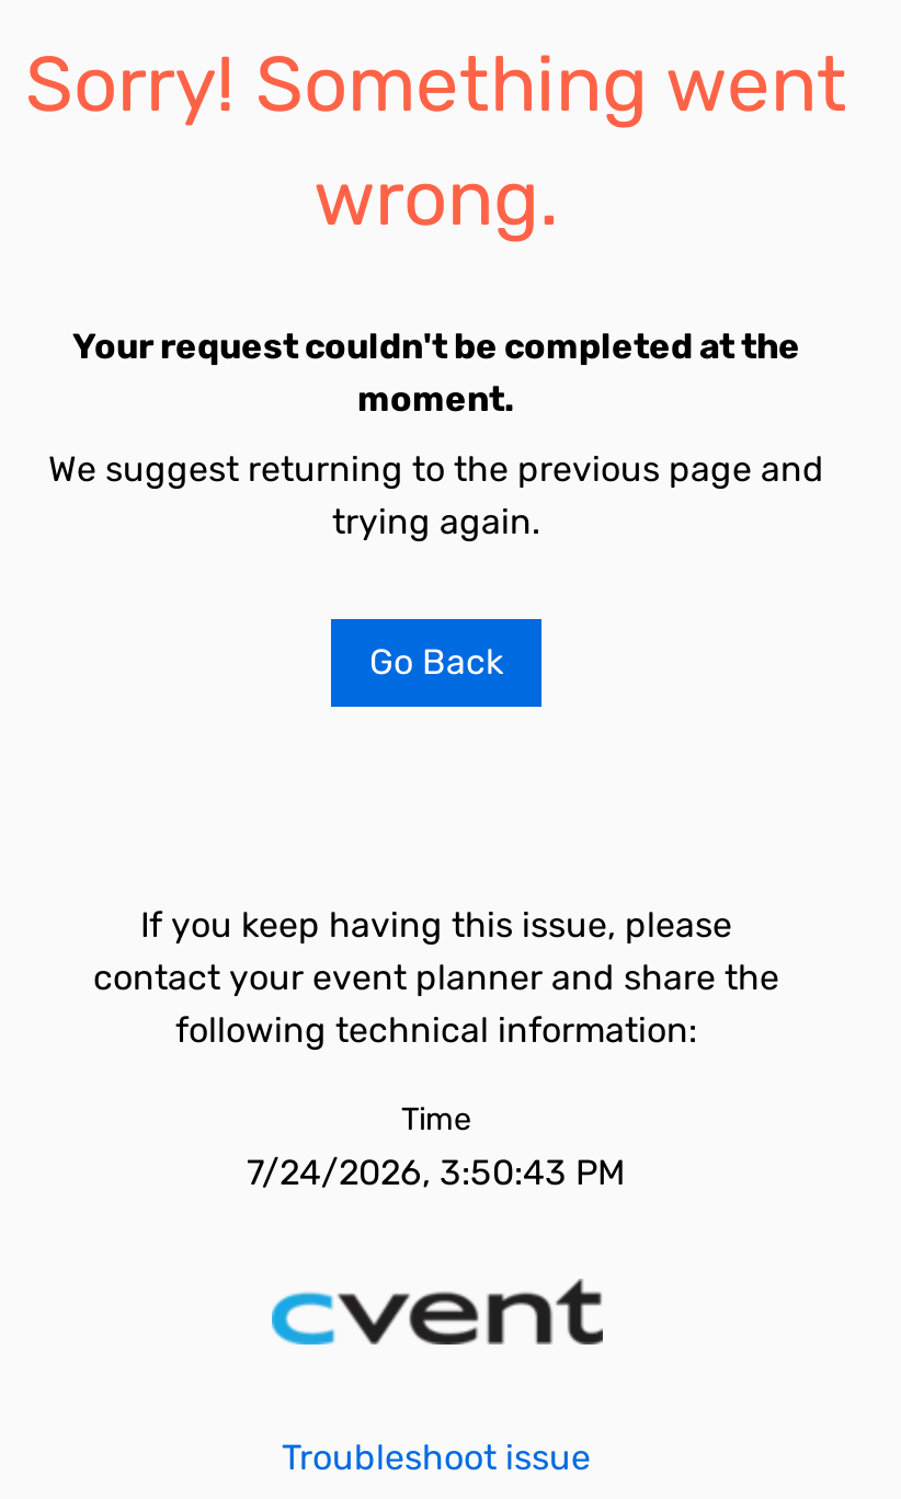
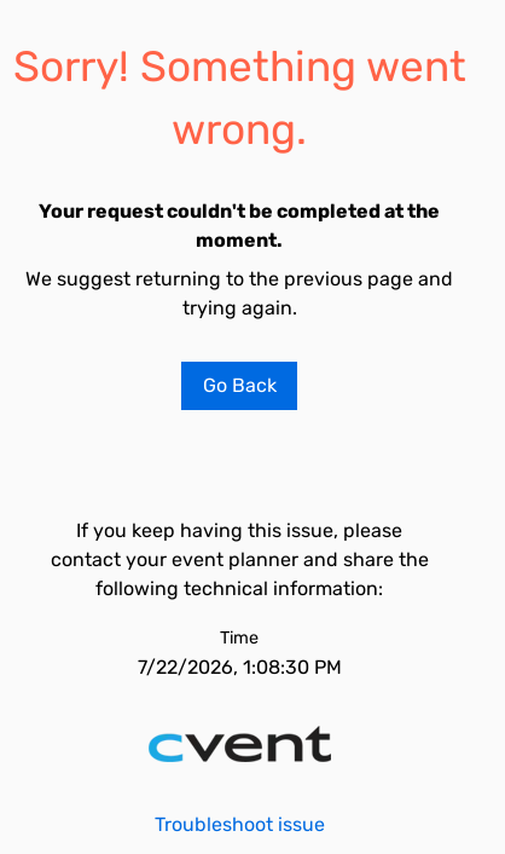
- 7/24/2026, 3:50:43 PM
+ 7/22/2026, 1:08:30 PM
